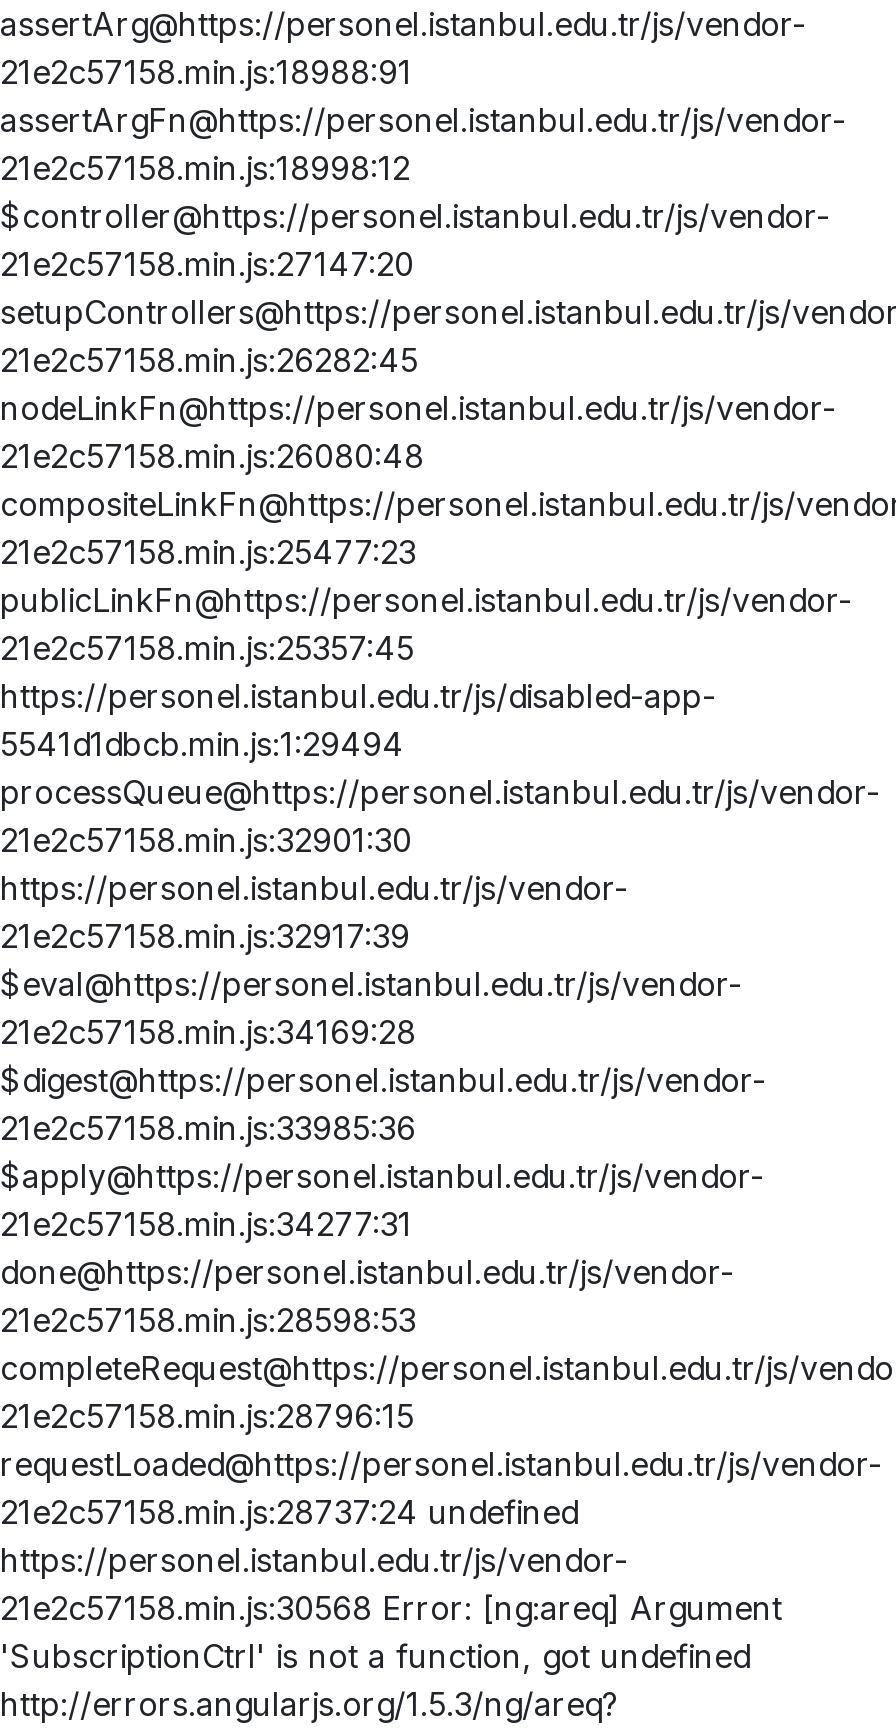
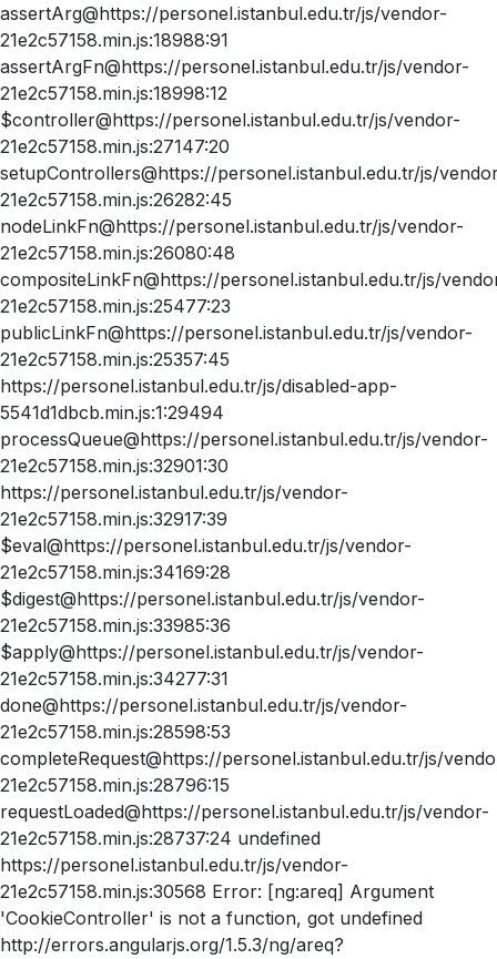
- 'SubscriptionCtrl' is not a function, got undefined
+ 'CookieController' is not a function, got undefined
